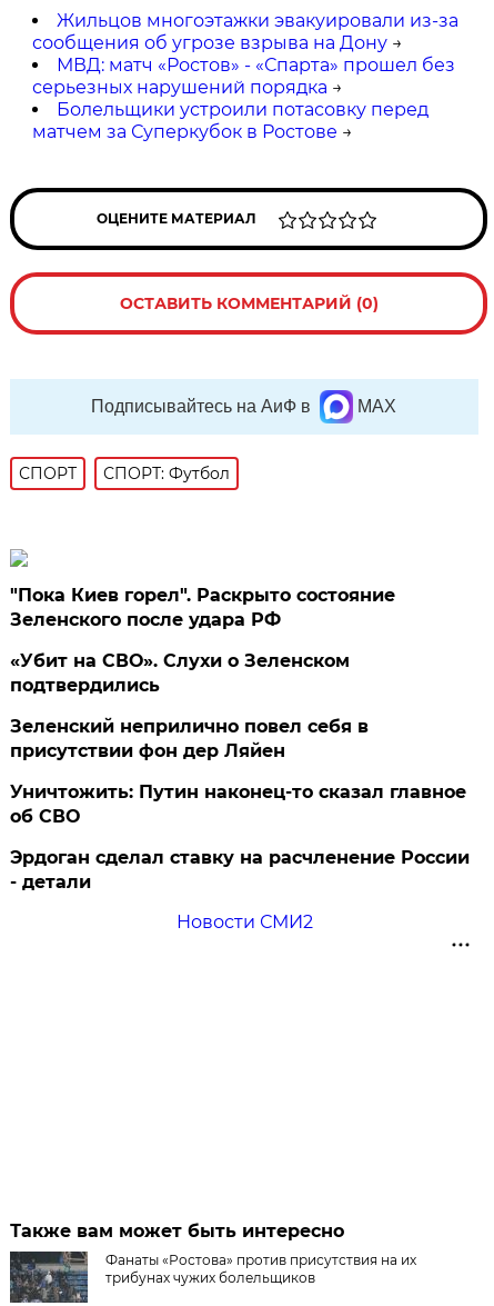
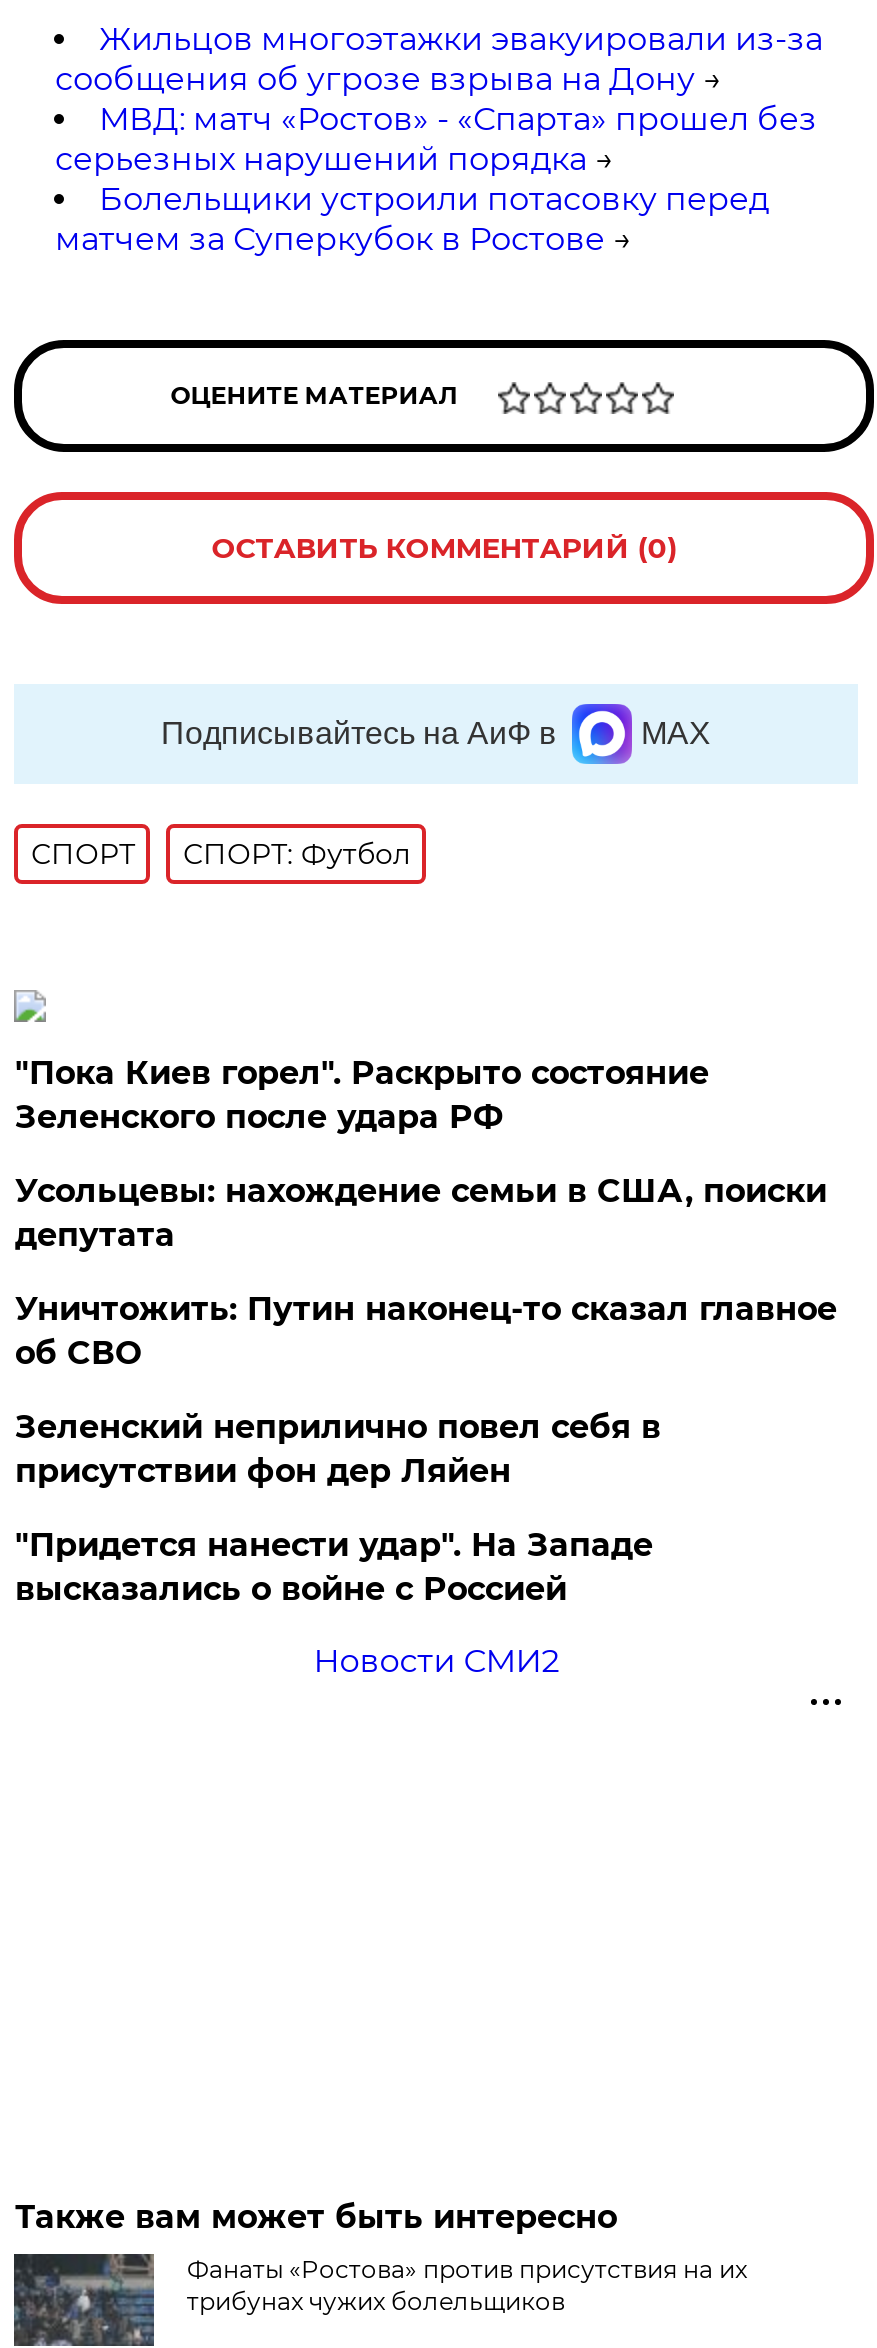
- «Убит на СВО». Слухи о Зеленском
- подтвердились
+ Усольцевы: нахождение семьи в США, поиски
+ депутата

moved down: Зеленский неприлично повел cебя в | присутствии фон дер Ляйен

moved up: Уничтожить: Путин наконец-то сказал главное | об СВО

- Эрдоган сделал ставку на расчленение России
- - детали
+ "Придется нанести удар". На Западе
+ высказались о войне с Россией
